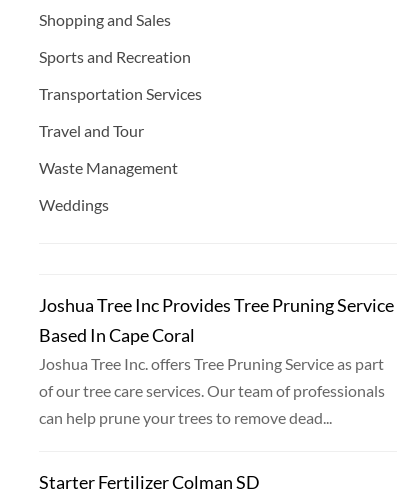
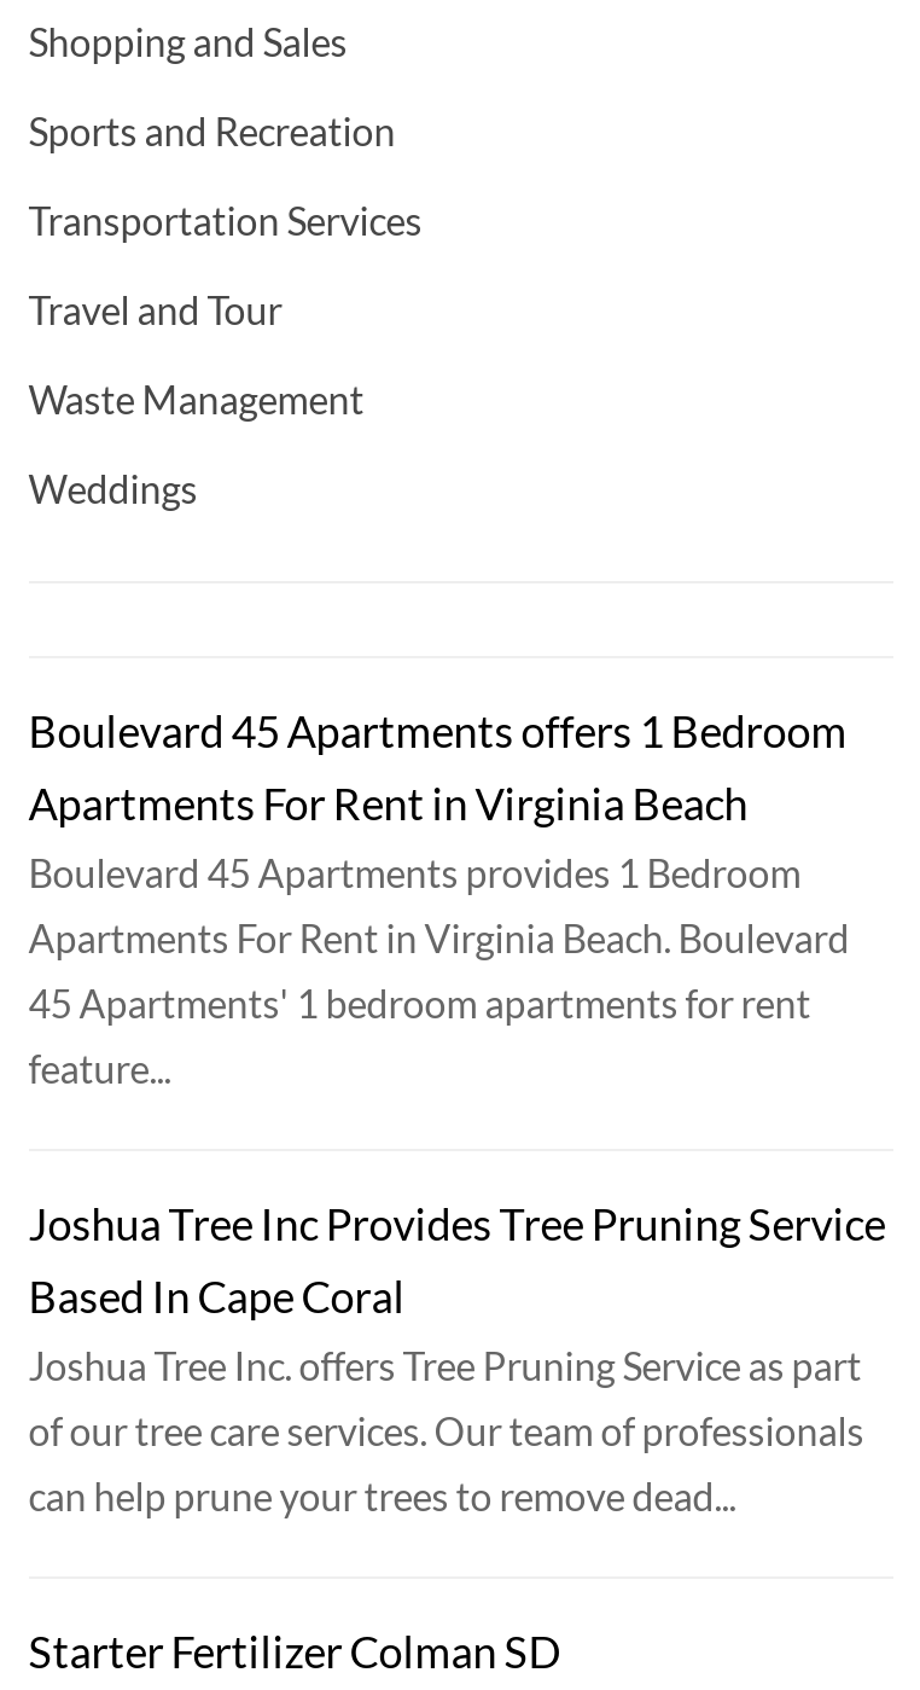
+ Boulevard 45 Apartments offers 1 Bedroom
+ Apartments For Rent in Virginia Beach
+ Boulevard 45 Apartments provides 1 Bedroom
+ Apartments For Rent in Virginia Beach. Boulevard
+ 45 Apartments' 1 bedroom apartments for rent
+ feature...
